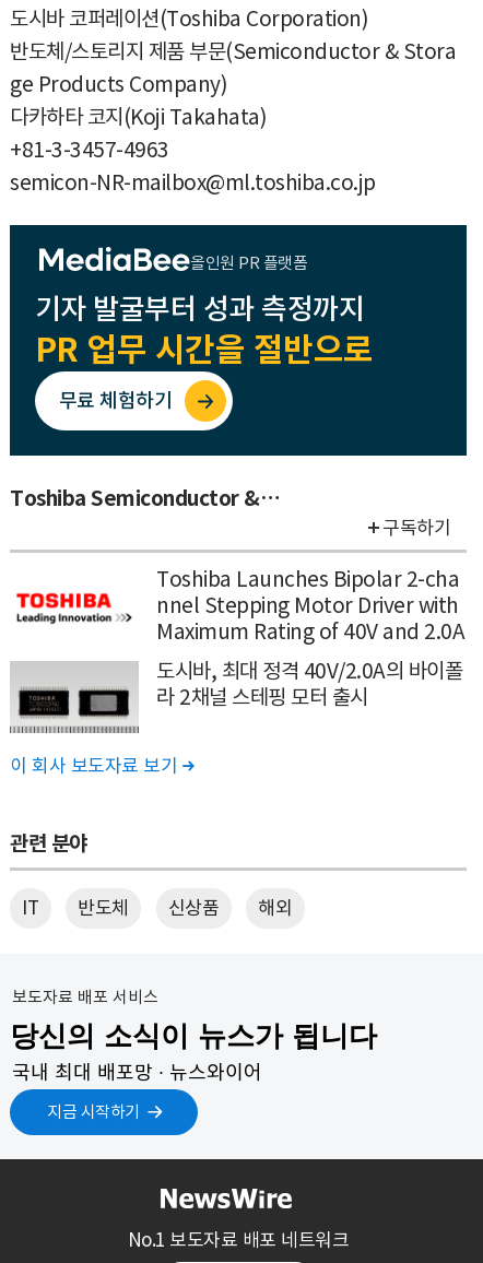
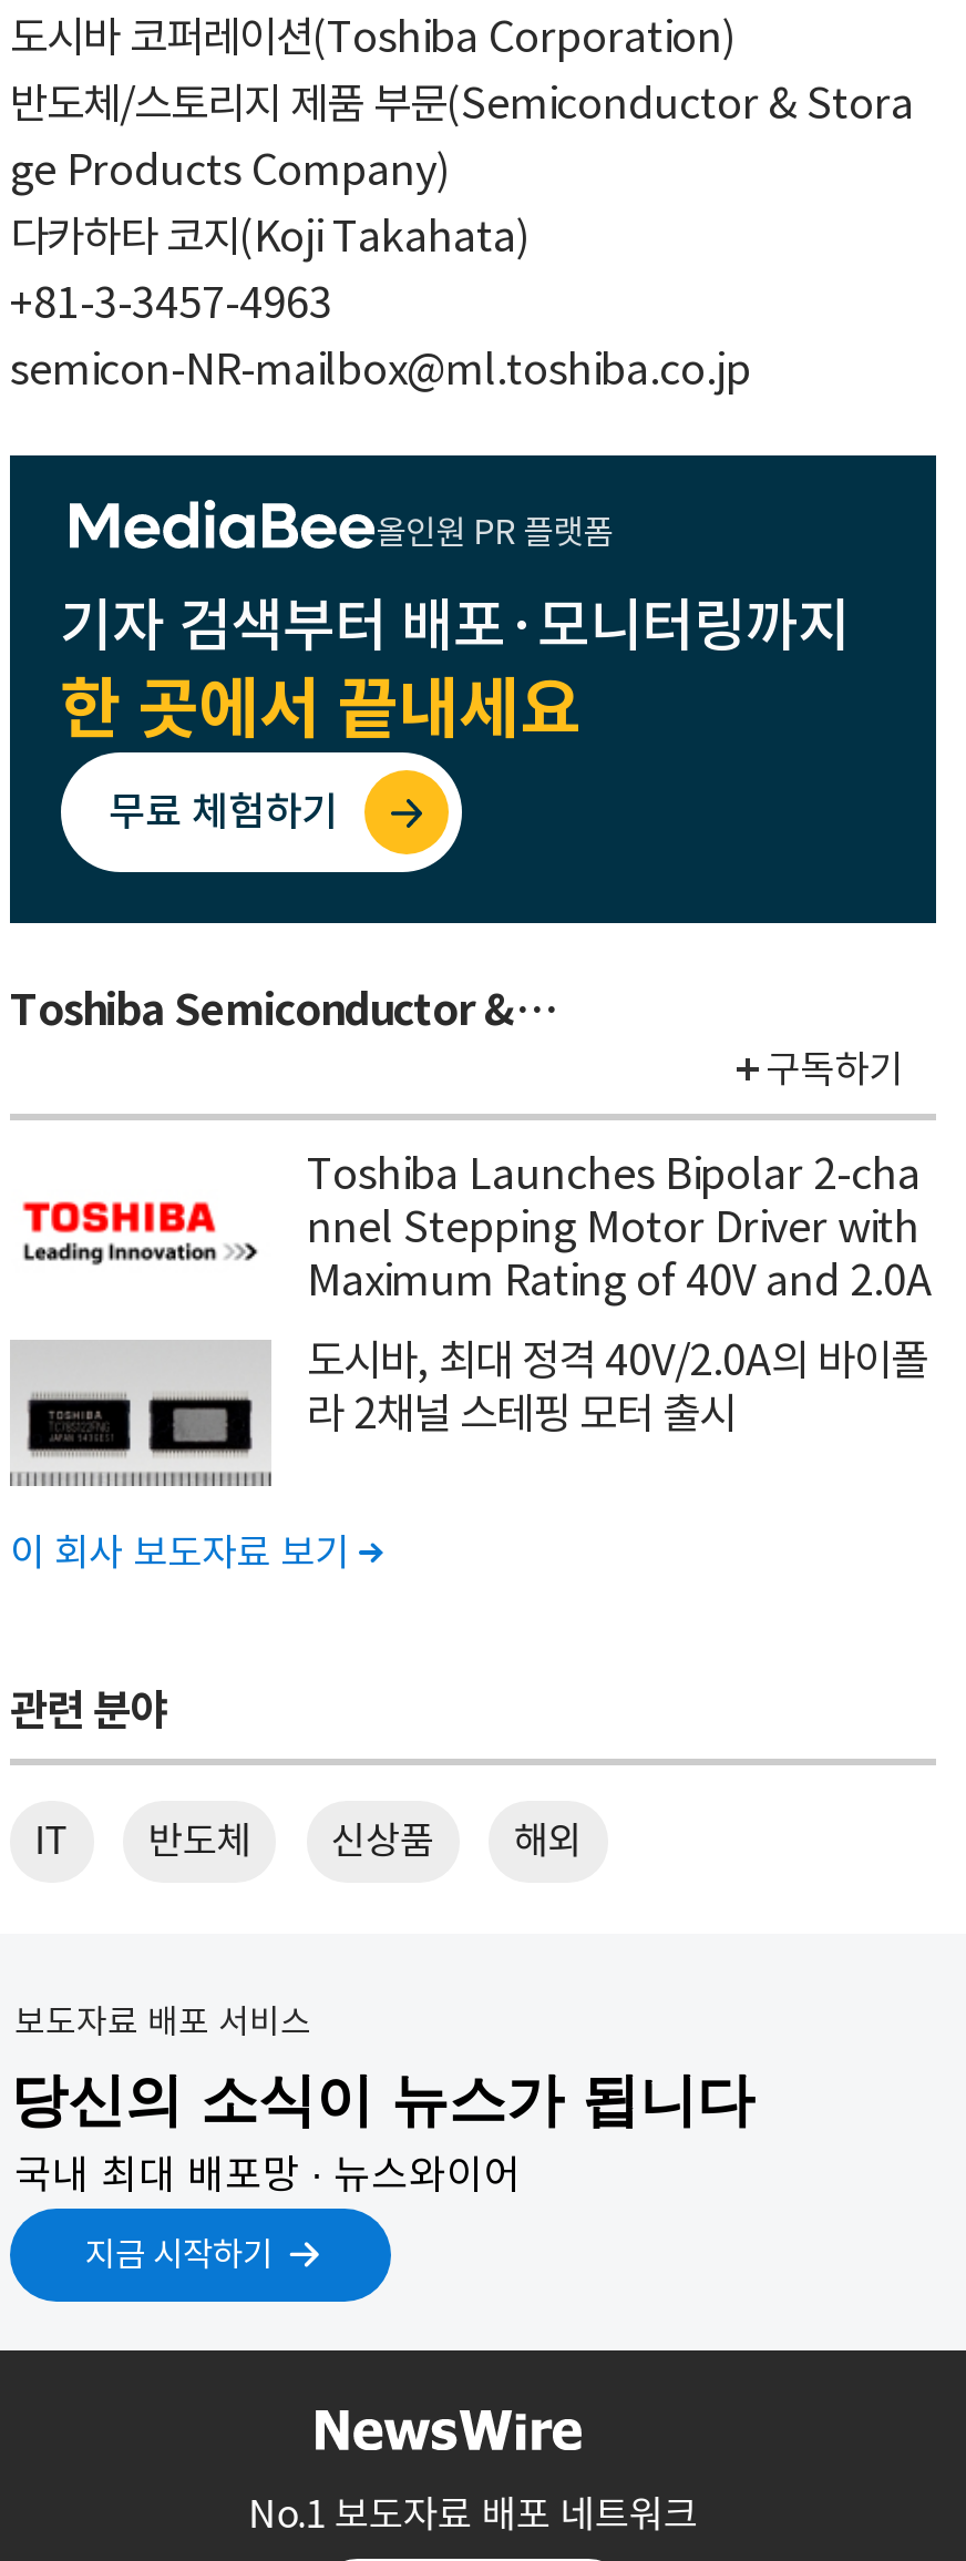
- 기자 발굴부터 성과 측정까지
- PR 업무 시간을 절반으로
+ 기자 검색부터 배포·모니터링까지
+ 한 곳에서 끝내세요
